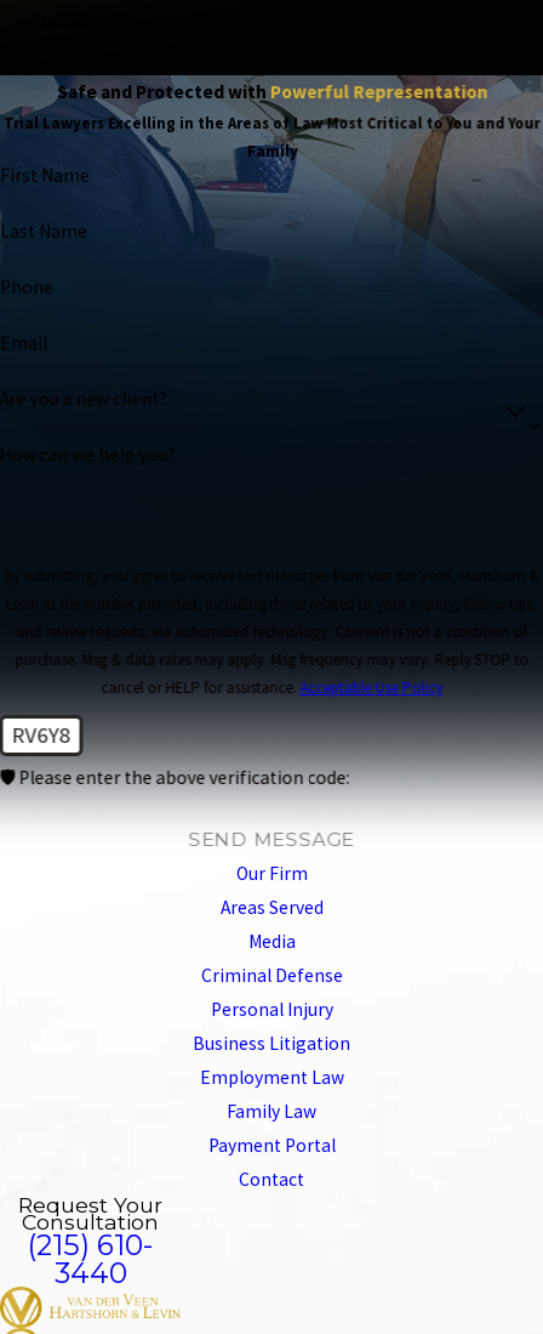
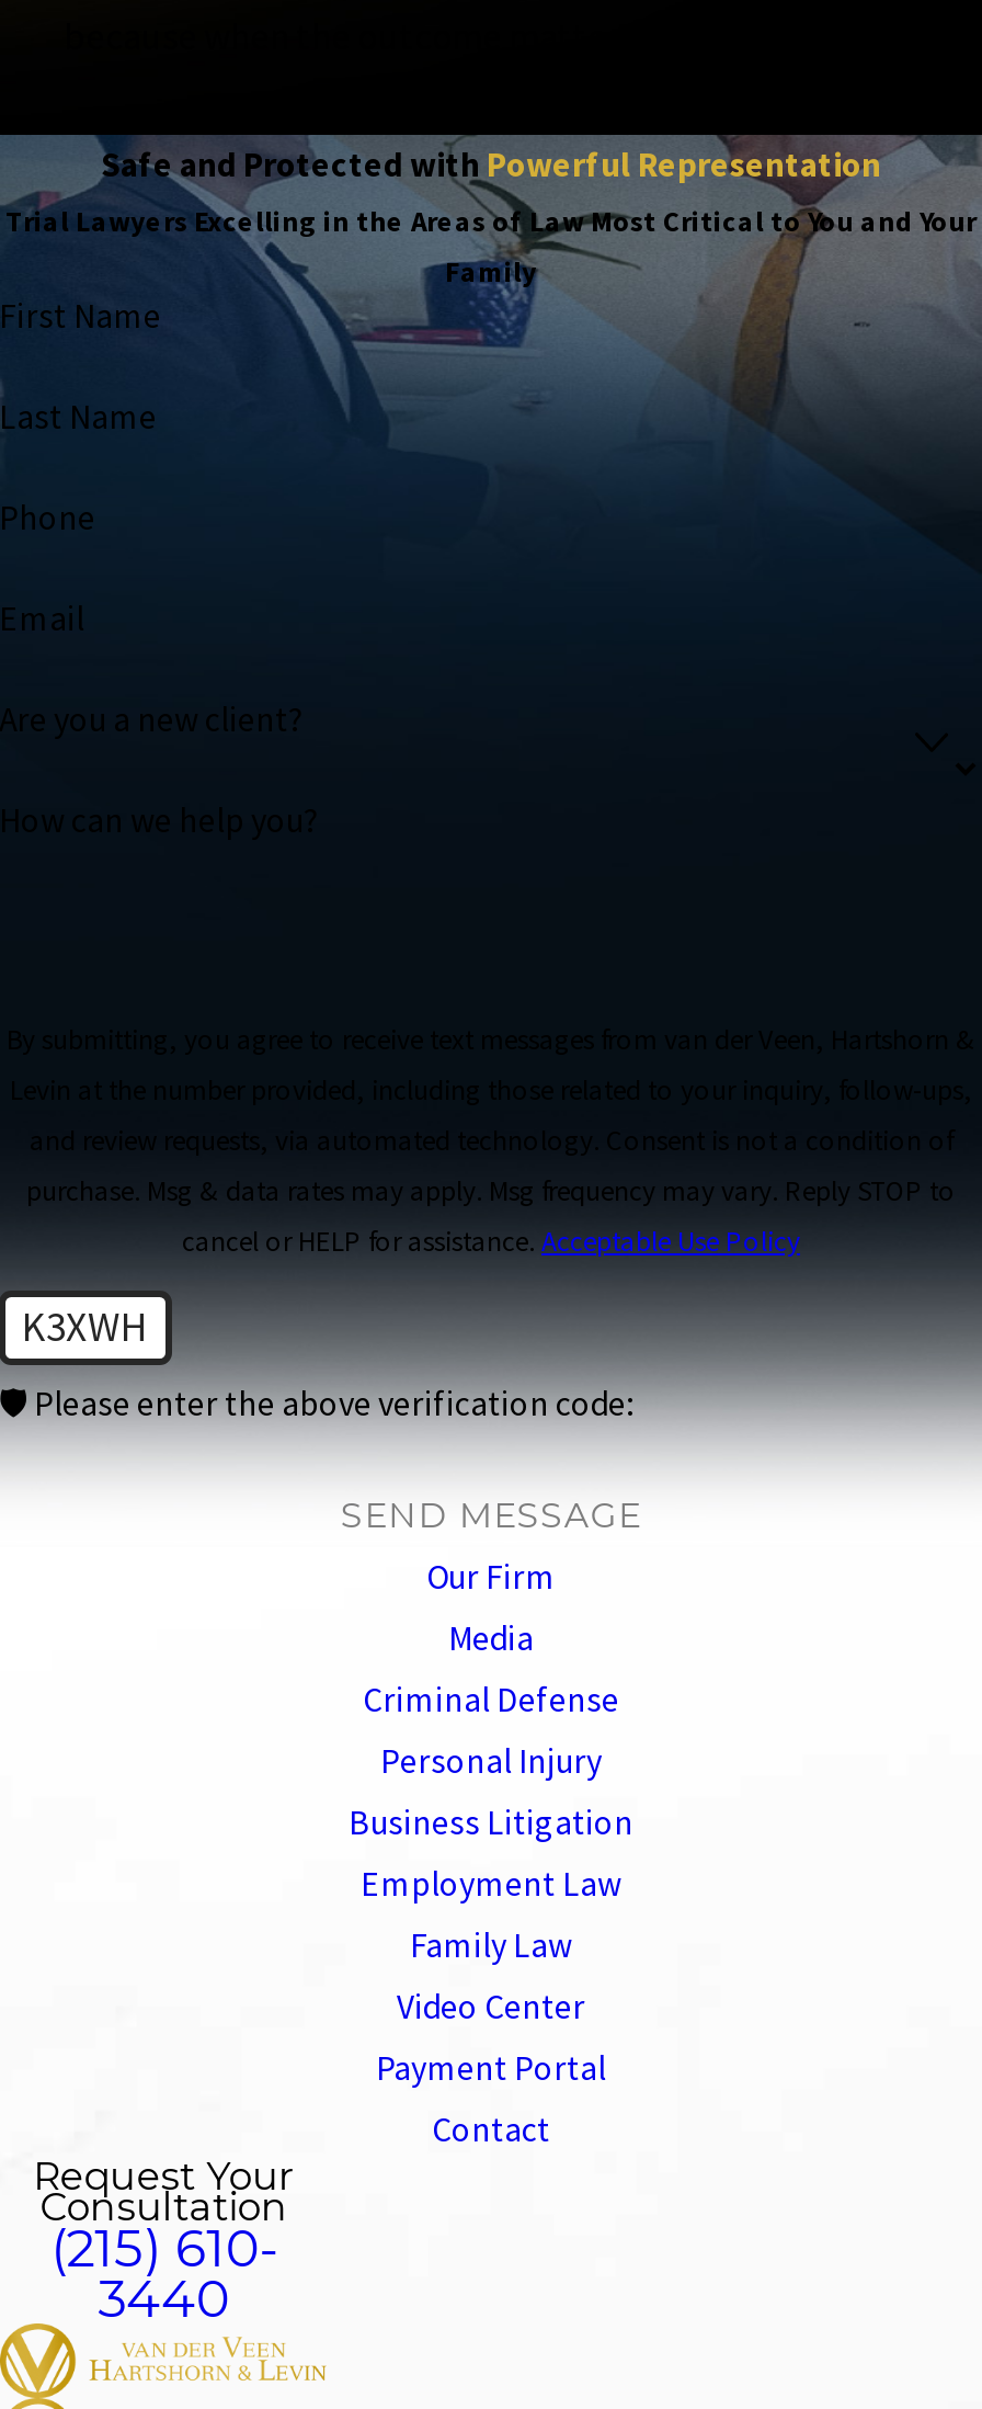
- RV6Y8
+ K3XWH

- Areas Served

moved up: Media | Criminal Defense | Personal Injury | Business Litigation | Employment Law | Family Law

+ Video Center
